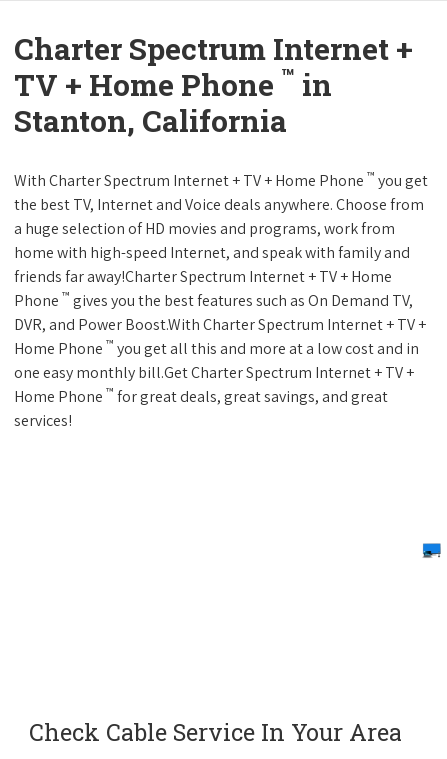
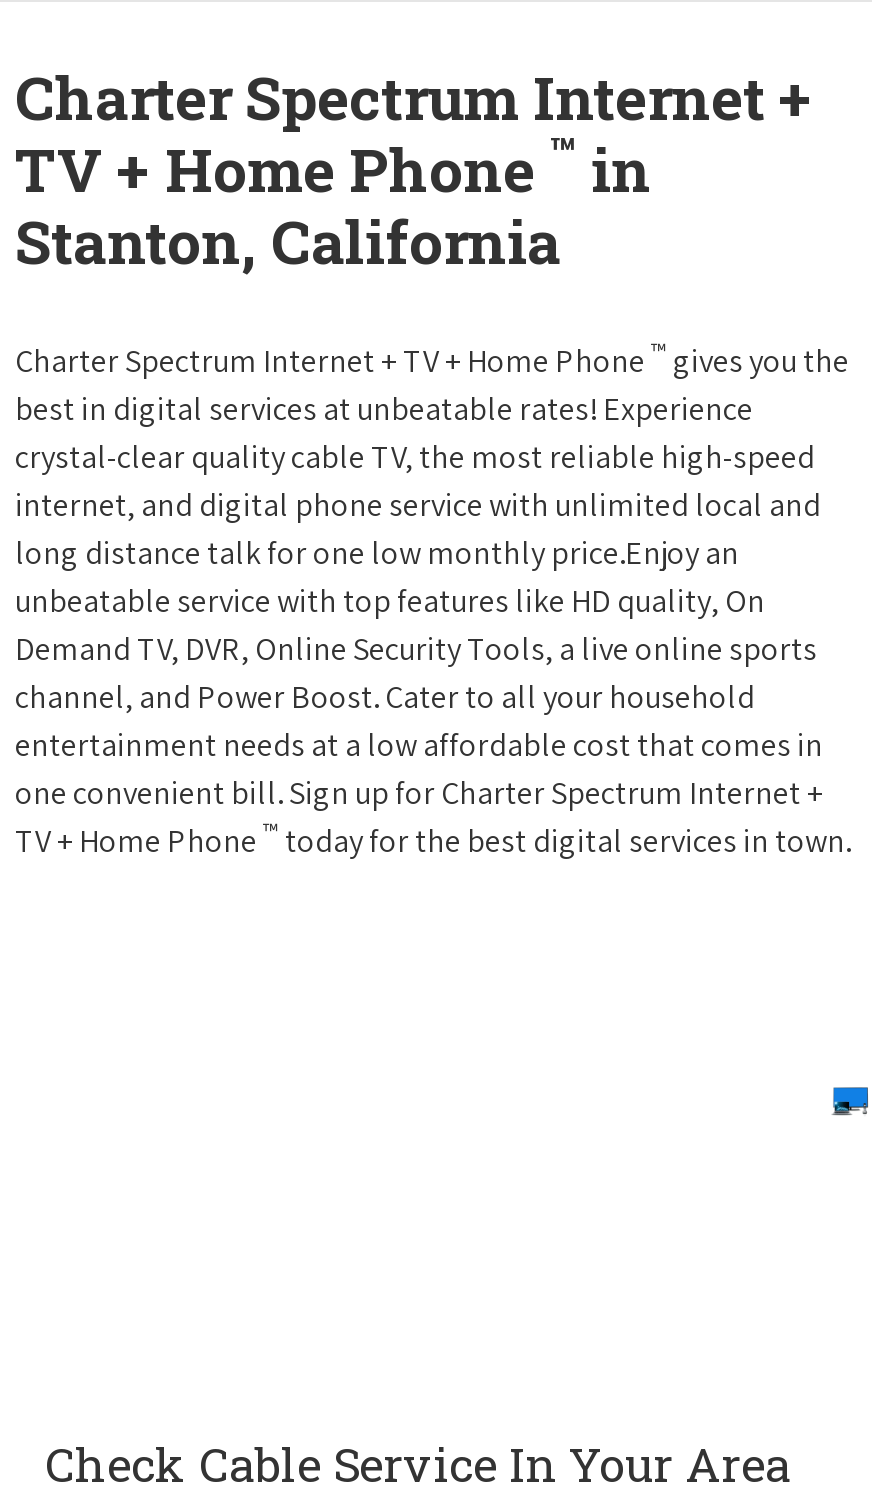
- With Charter Spectrum Internet + TV + Home Phone ™ you get
- the best TV, Internet and Voice deals anywhere. Choose from
- a huge selection of HD movies and programs, work from
- home with high-speed Internet, and speak with family and
- friends far away!Charter Spectrum Internet + TV + Home
- Phone ™ gives you the best features such as On Demand TV,
- DVR, and Power Boost.With Charter Spectrum Internet + TV +
- Home Phone ™ you get all this and more at a low cost and in
- one easy monthly bill.Get Charter Spectrum Internet + TV +
- Home Phone ™ for great deals, great savings, and great
- services!
+ Charter Spectrum Internet + TV + Home Phone ™ gives you the
+ best in digital services at unbeatable rates! Experience
+ crystal-clear quality cable TV, the most reliable high-speed
+ internet, and digital phone service with unlimited local and
+ long distance talk for one low monthly price.Enjoy an
+ unbeatable service with top features like HD quality, On
+ Demand TV, DVR, Online Security Tools, a live online sports
+ channel, and Power Boost. Cater to all your household
+ entertainment needs at a low affordable cost that comes in
+ one convenient bill. Sign up for Charter Spectrum Internet +
+ TV + Home Phone ™ today for the best digital services in town.
